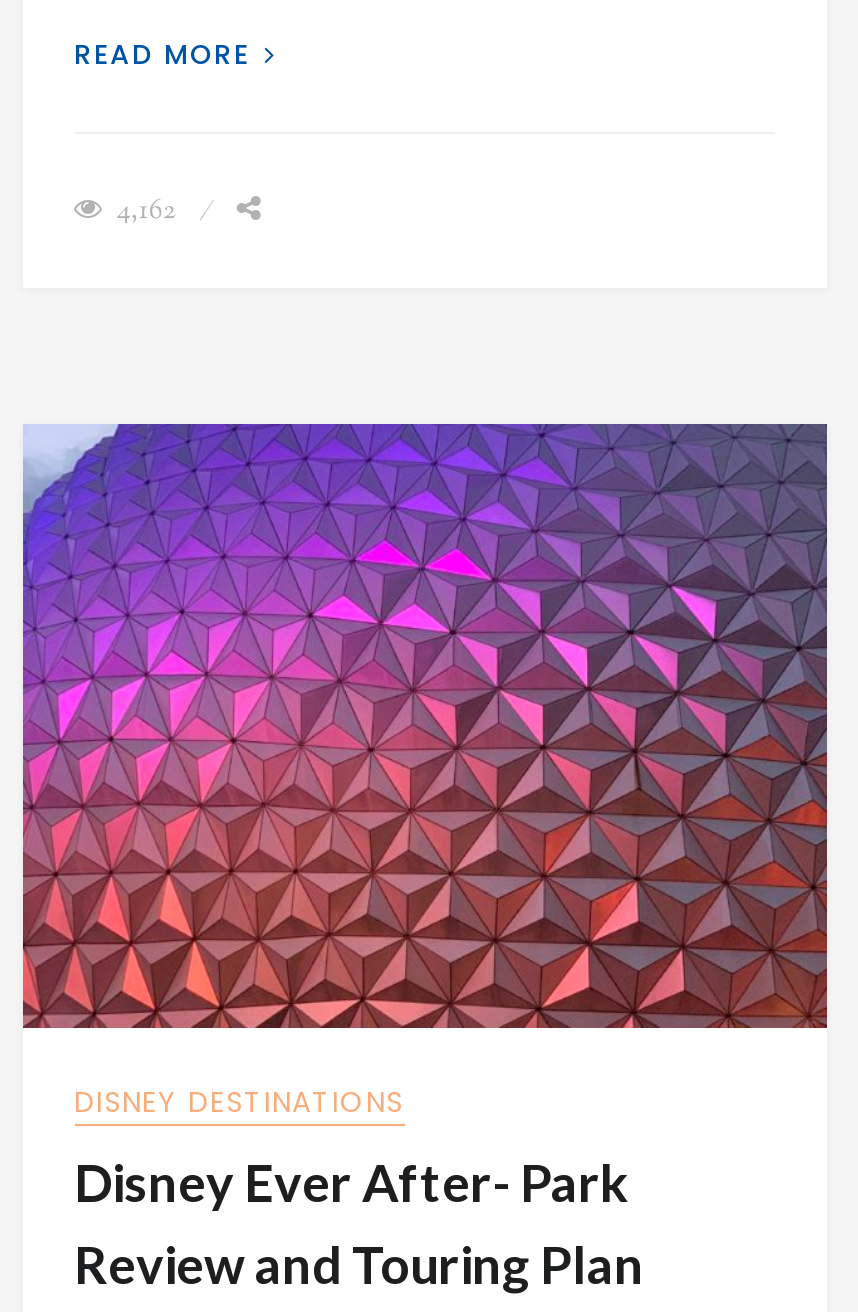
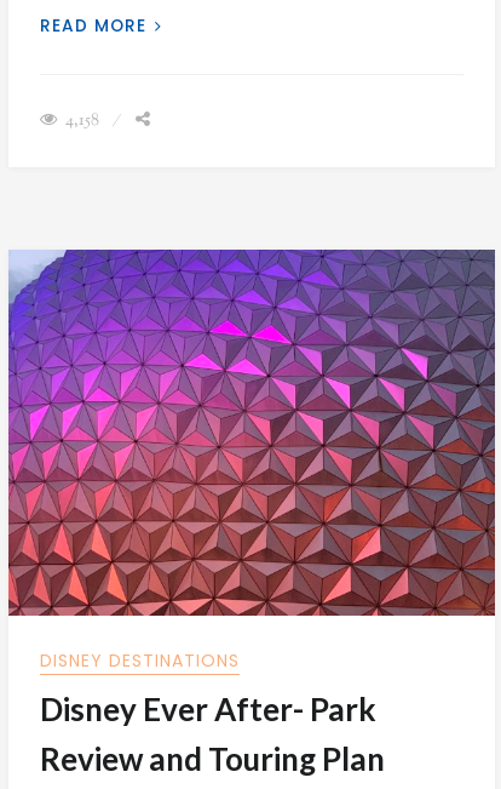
- 4,162
+ 4,158
